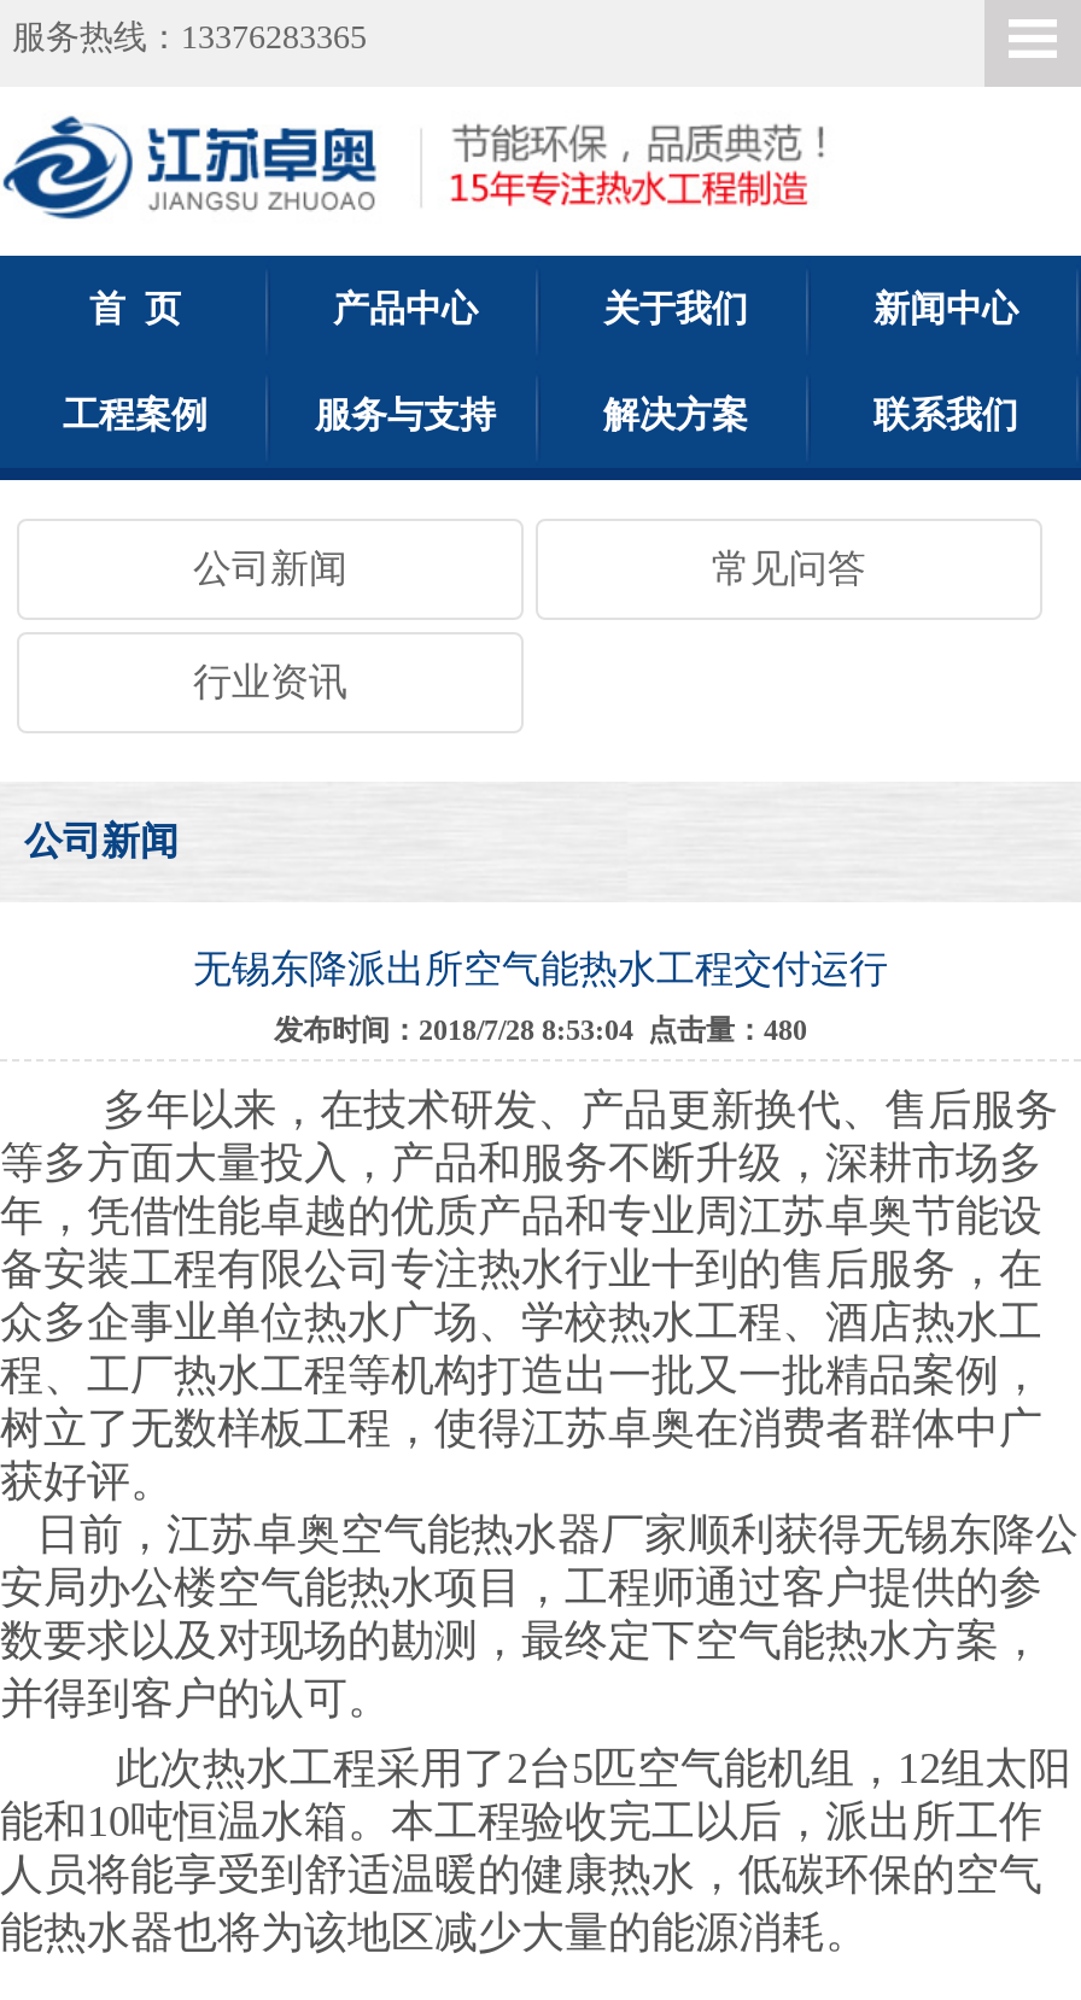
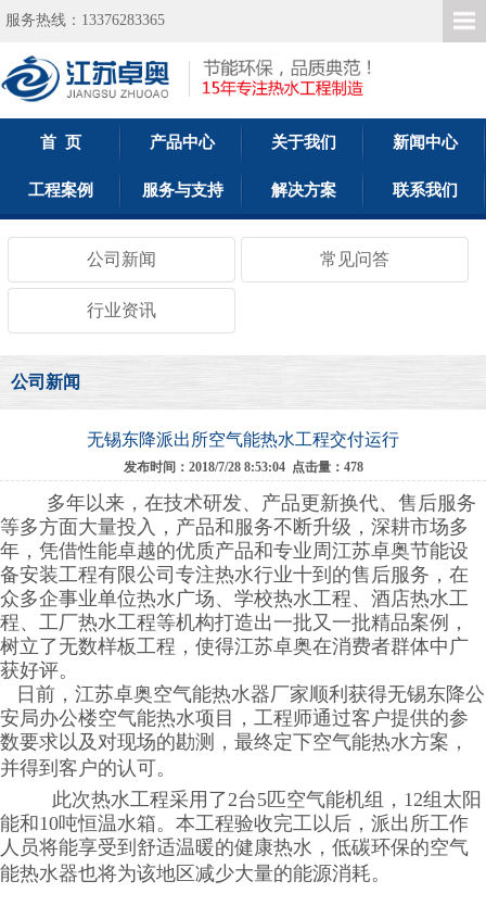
- 发布时间：2018/7/28 8:53:04 点击量：480
+ 发布时间：2018/7/28 8:53:04 点击量：478
